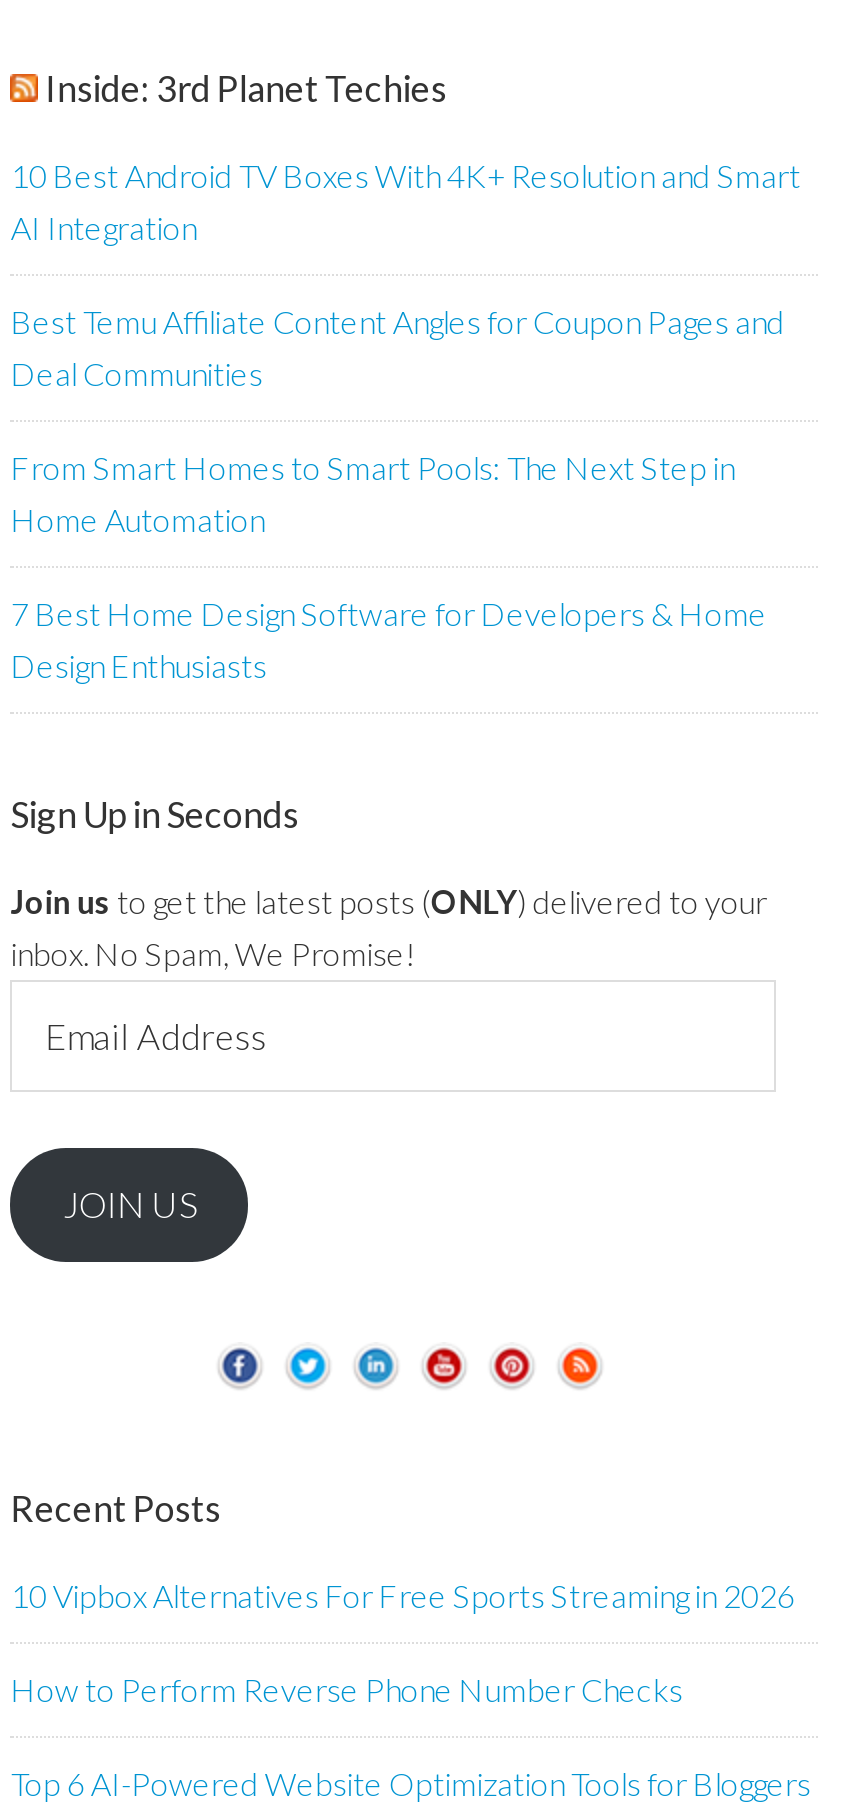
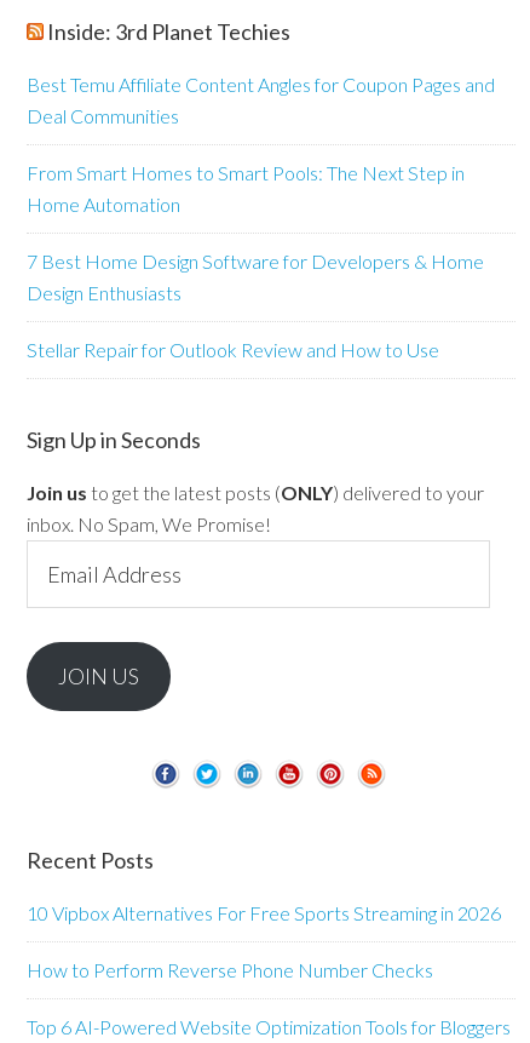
- 10 Best Android TV Boxes With 4K+ Resolution and Smart
- AI Integration

moved up: Best Temu Affiliate Content Angles for Coupon Pages and | Deal Communities | From Smart Homes to Smart Pools: The Next Step in | Home Automation | 7 Best Home Design Software for Developers & Home | Design Enthusiasts

+ Stellar Repair for Outlook Review and How to Use
